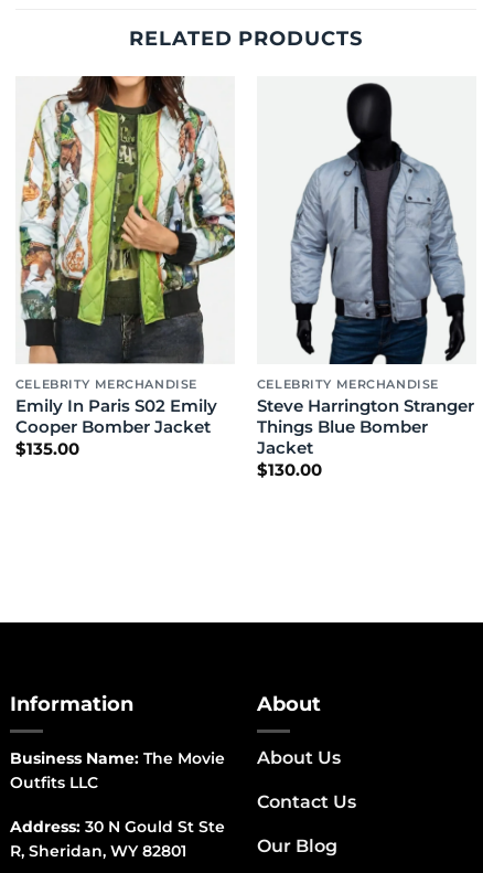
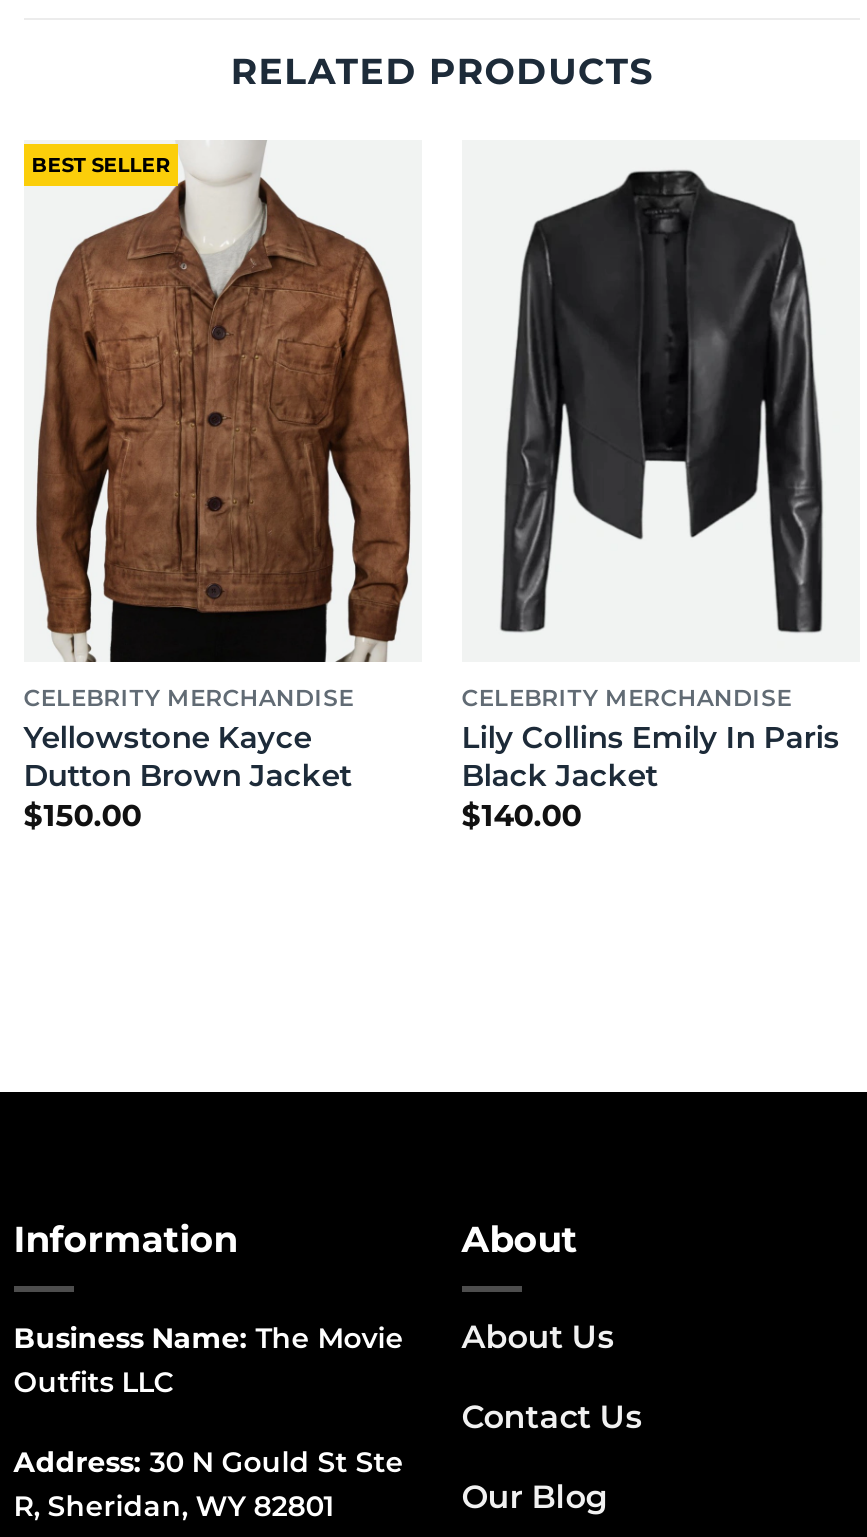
+ BEST SELLER

- [image]
- Emily In Paris S02 Emily
- Cooper Bomber Jacket
- $135.00
+ [image]
+ Yellowstone Kayce
+ Dutton Brown Jacket
+ $150.00

- [image]
- Steve Harrington Stranger
- Things Blue Bomber
- Jacket
- $130.00
+ [image]
+ Lily Collins Emily In Paris
+ Black Jacket
+ $140.00
